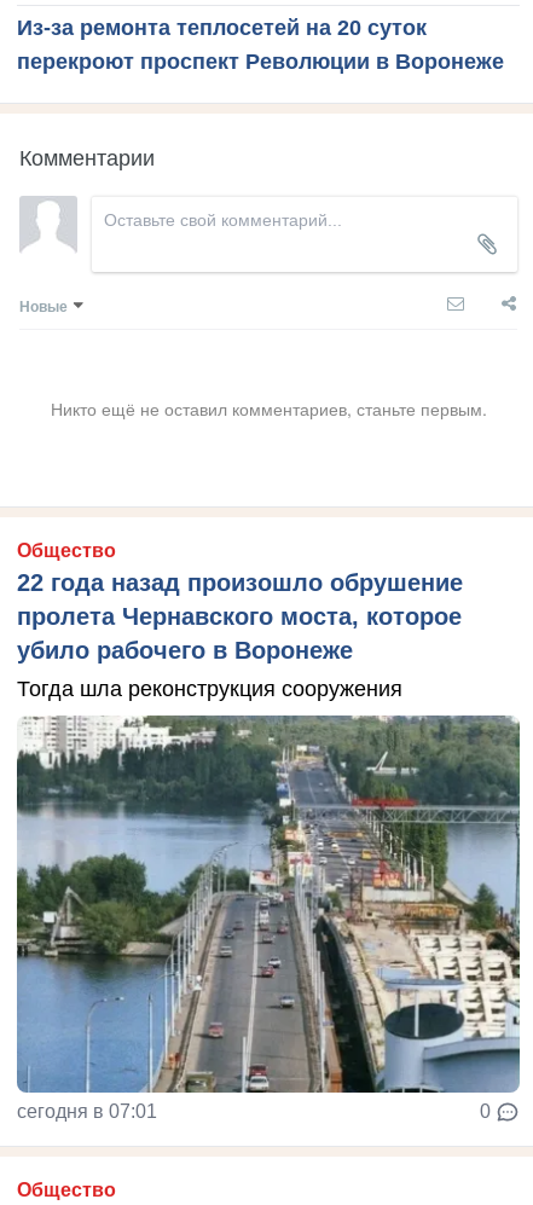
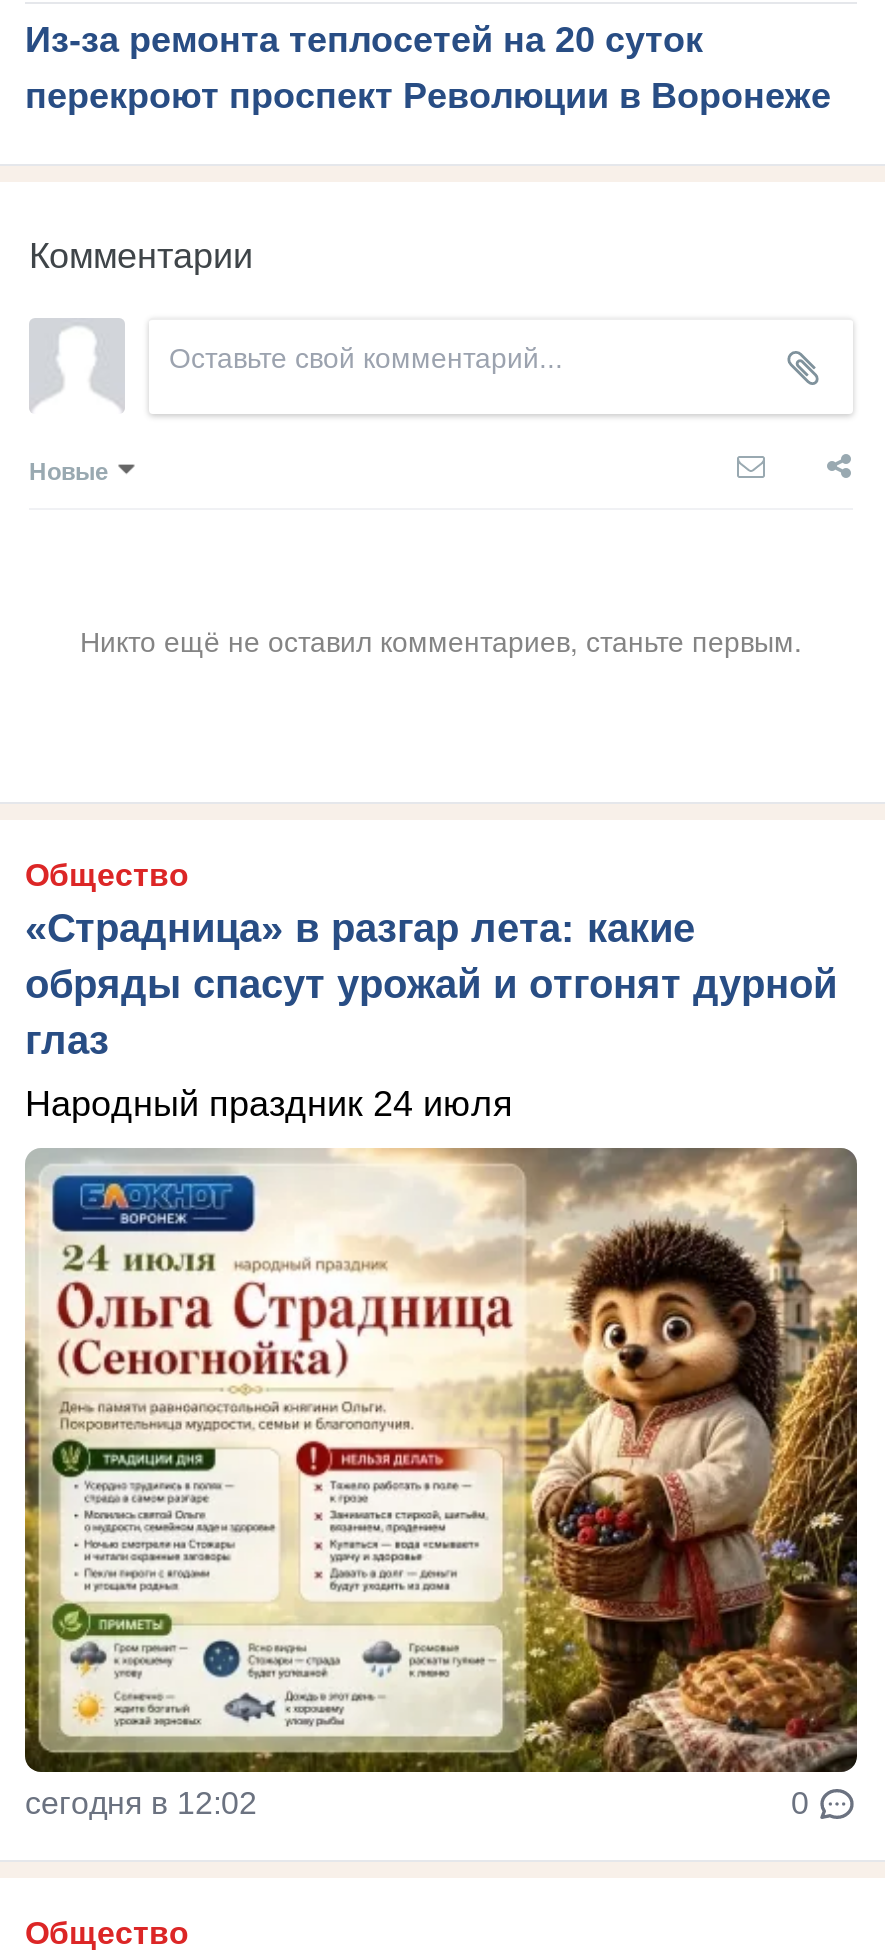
- 22 года назад произошло обрушение
- пролета Чернавского моста, которое
- убило рабочего в Воронеже
+ «Страдница» в разгар лета: какие
+ обряды спасут урожай и отгонят дурной
+ глаз

- Тогда шла реконструкция сооружения
+ Народный праздник 24 июля

- [image]
- сегодня в 07:01
+ [image]
+ сегодня в 12:02
